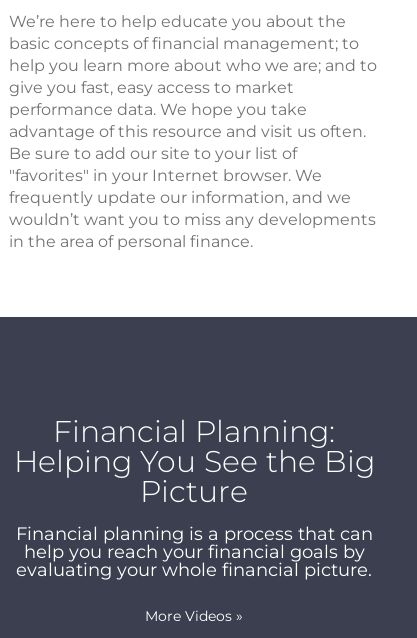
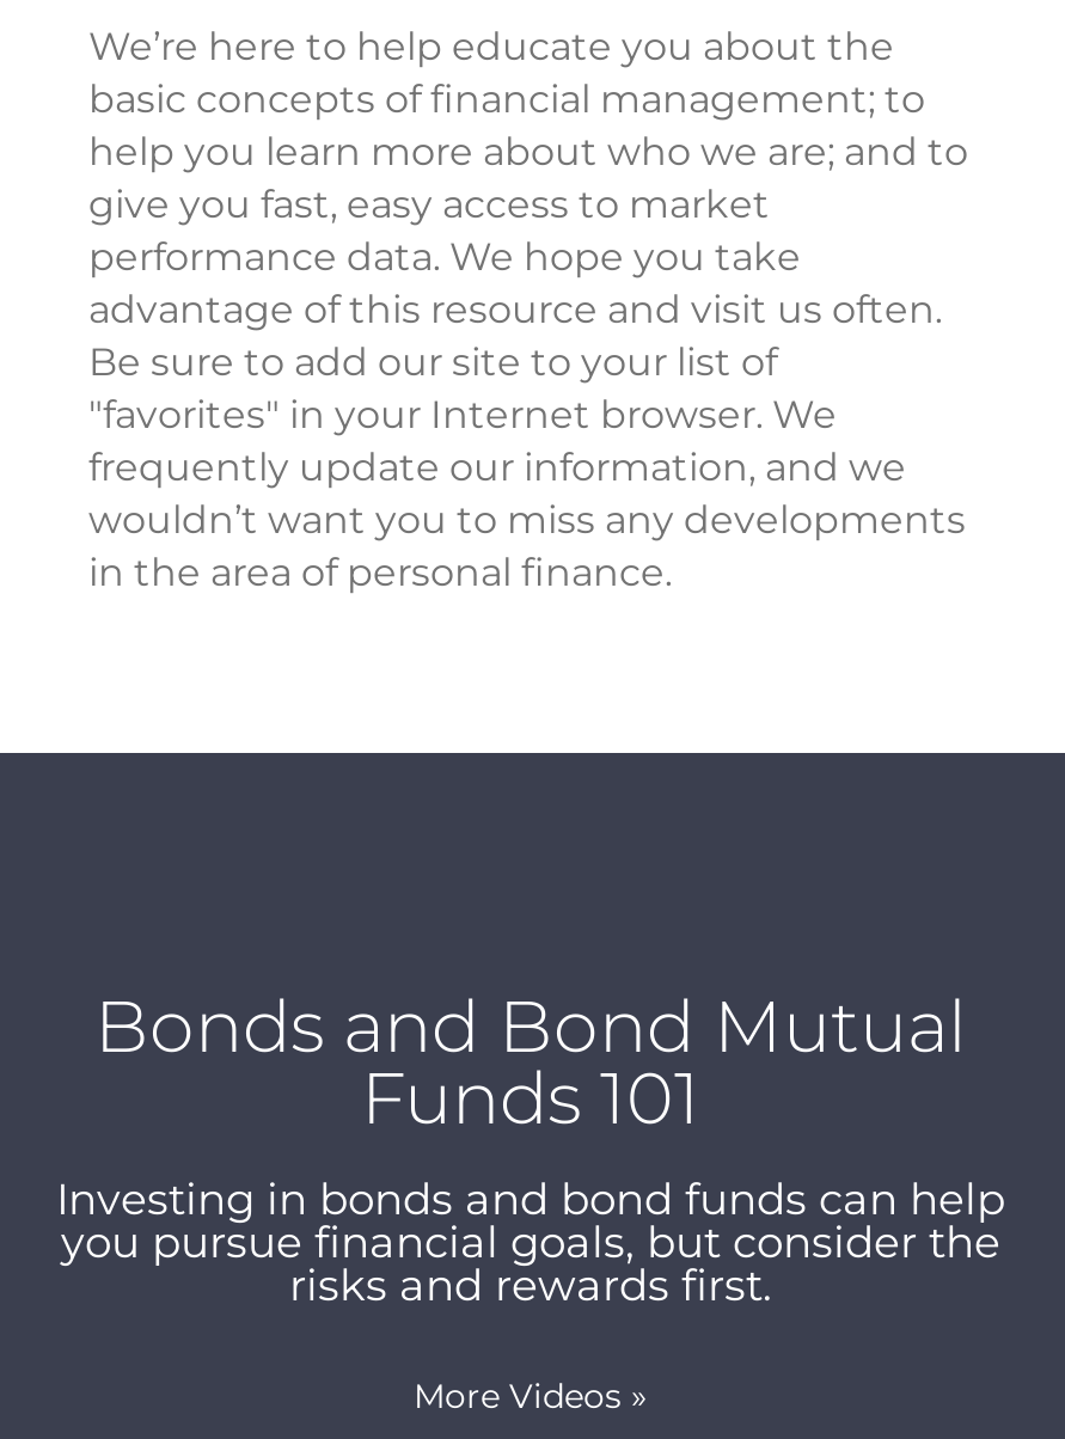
- Financial Planning:
- Helping You See the Big
- Picture
- Financial planning is a process that can
- help you reach your financial goals by
- evaluating your whole financial picture.
+ Bonds and Bond Mutual
+ Funds 101
+ Investing in bonds and bond funds can help
+ you pursue financial goals, but consider the
+ risks and rewards first.
